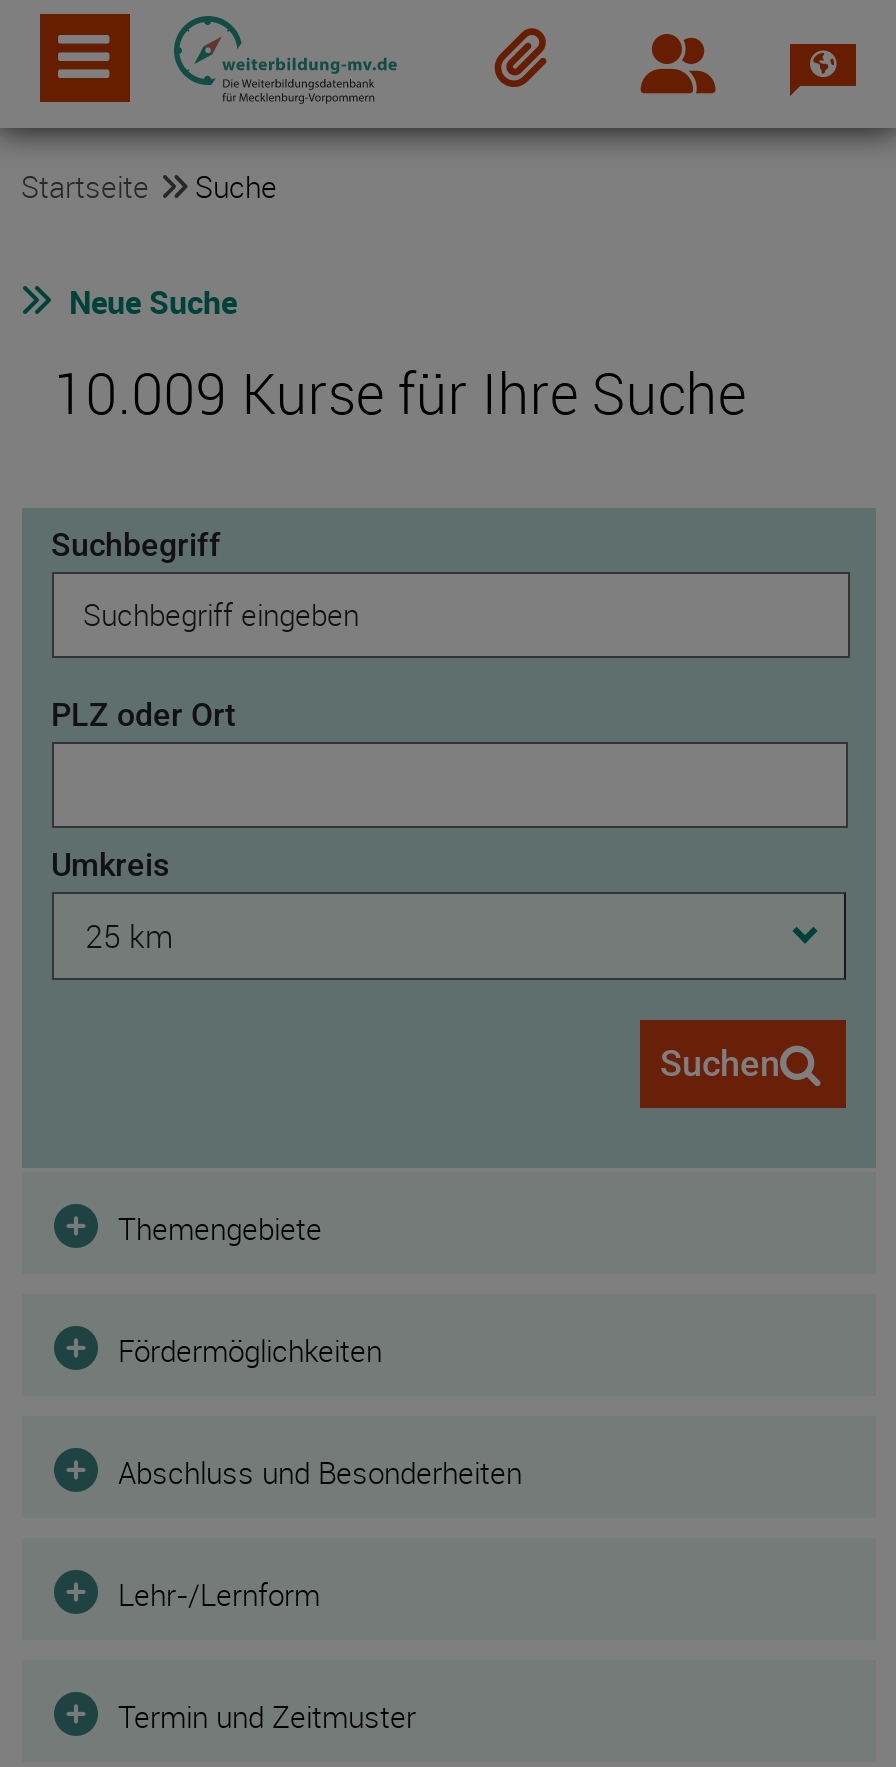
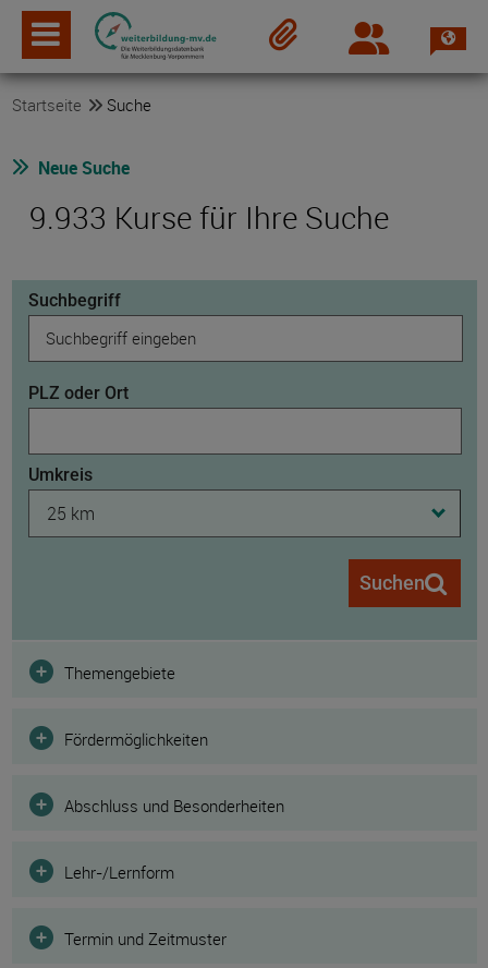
- 10.009 Kurse für Ihre Suche
+ 9.933 Kurse für Ihre Suche
